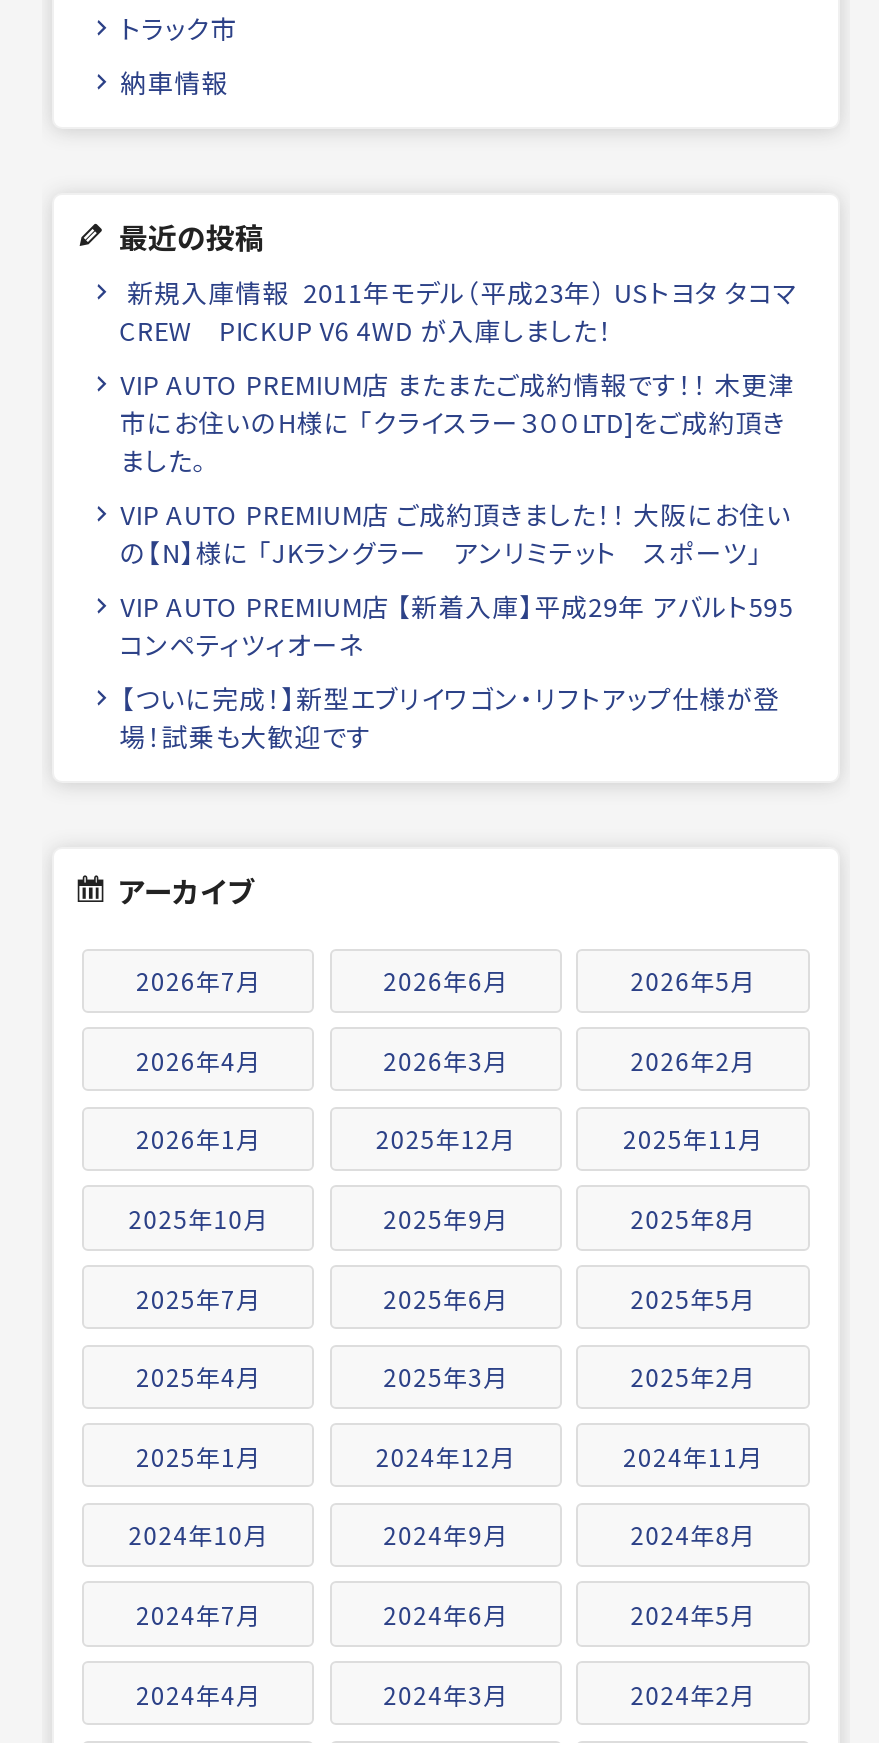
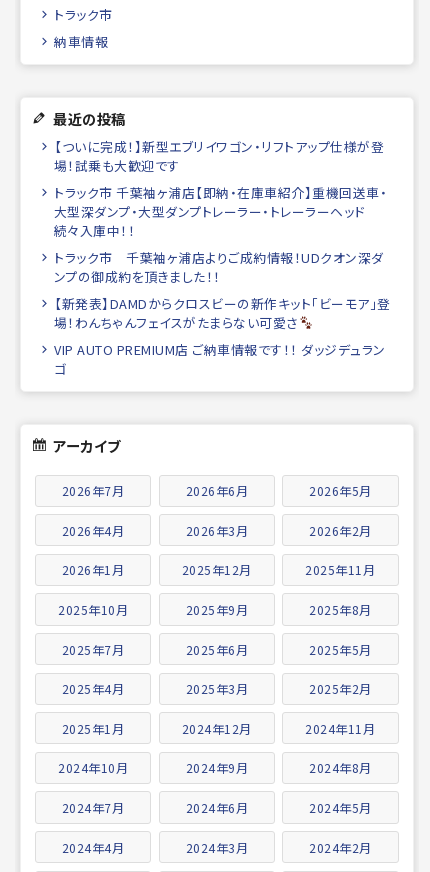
- 新規入庫情報 2011年モデル（平成23年） USトヨタ タコマ
- CREW PICKUP V6 4WD が入庫しました！
- VIP AUTO PREMIUM店 またまたご成約情報です！！ 木更津
- 市にお住いのH様に 「クライスラー３００LTD]をご成約頂き
- ました。
- VIP AUTO PREMIUM店 ご成約頂きました！！ 大阪にお住い
- の【N】様に 「JKラングラー アンリミテット スポーツ」
- VIP AUTO PREMIUM店 【新着入庫】平成29年 アバルト595
- コンペティツィオーネ

moved up: 【ついに完成！】新型エブリイワゴン・リフトアップ仕様が登 | 場！試乗も大歓迎です

+ トラック市 千葉袖ヶ浦店【即納・在庫車紹介】重機回送車・
+ 大型深ダンプ・大型ダンプトレーラー・トレーラーヘッド
+ 続々入庫中！！
+ トラック市 千葉袖ヶ浦店よりご成約情報！UDクオン深ダ
+ ンプの御成約を頂きました！！
+ 【新発表】DAMDからクロスビーの新作キット「ビーモア」登
+ 場！わんちゃんフェイスがたまらない可愛さ
+ VIP AUTO PREMIUM店 ご納車情報です！！ ダッジデュラン
+ ゴ
